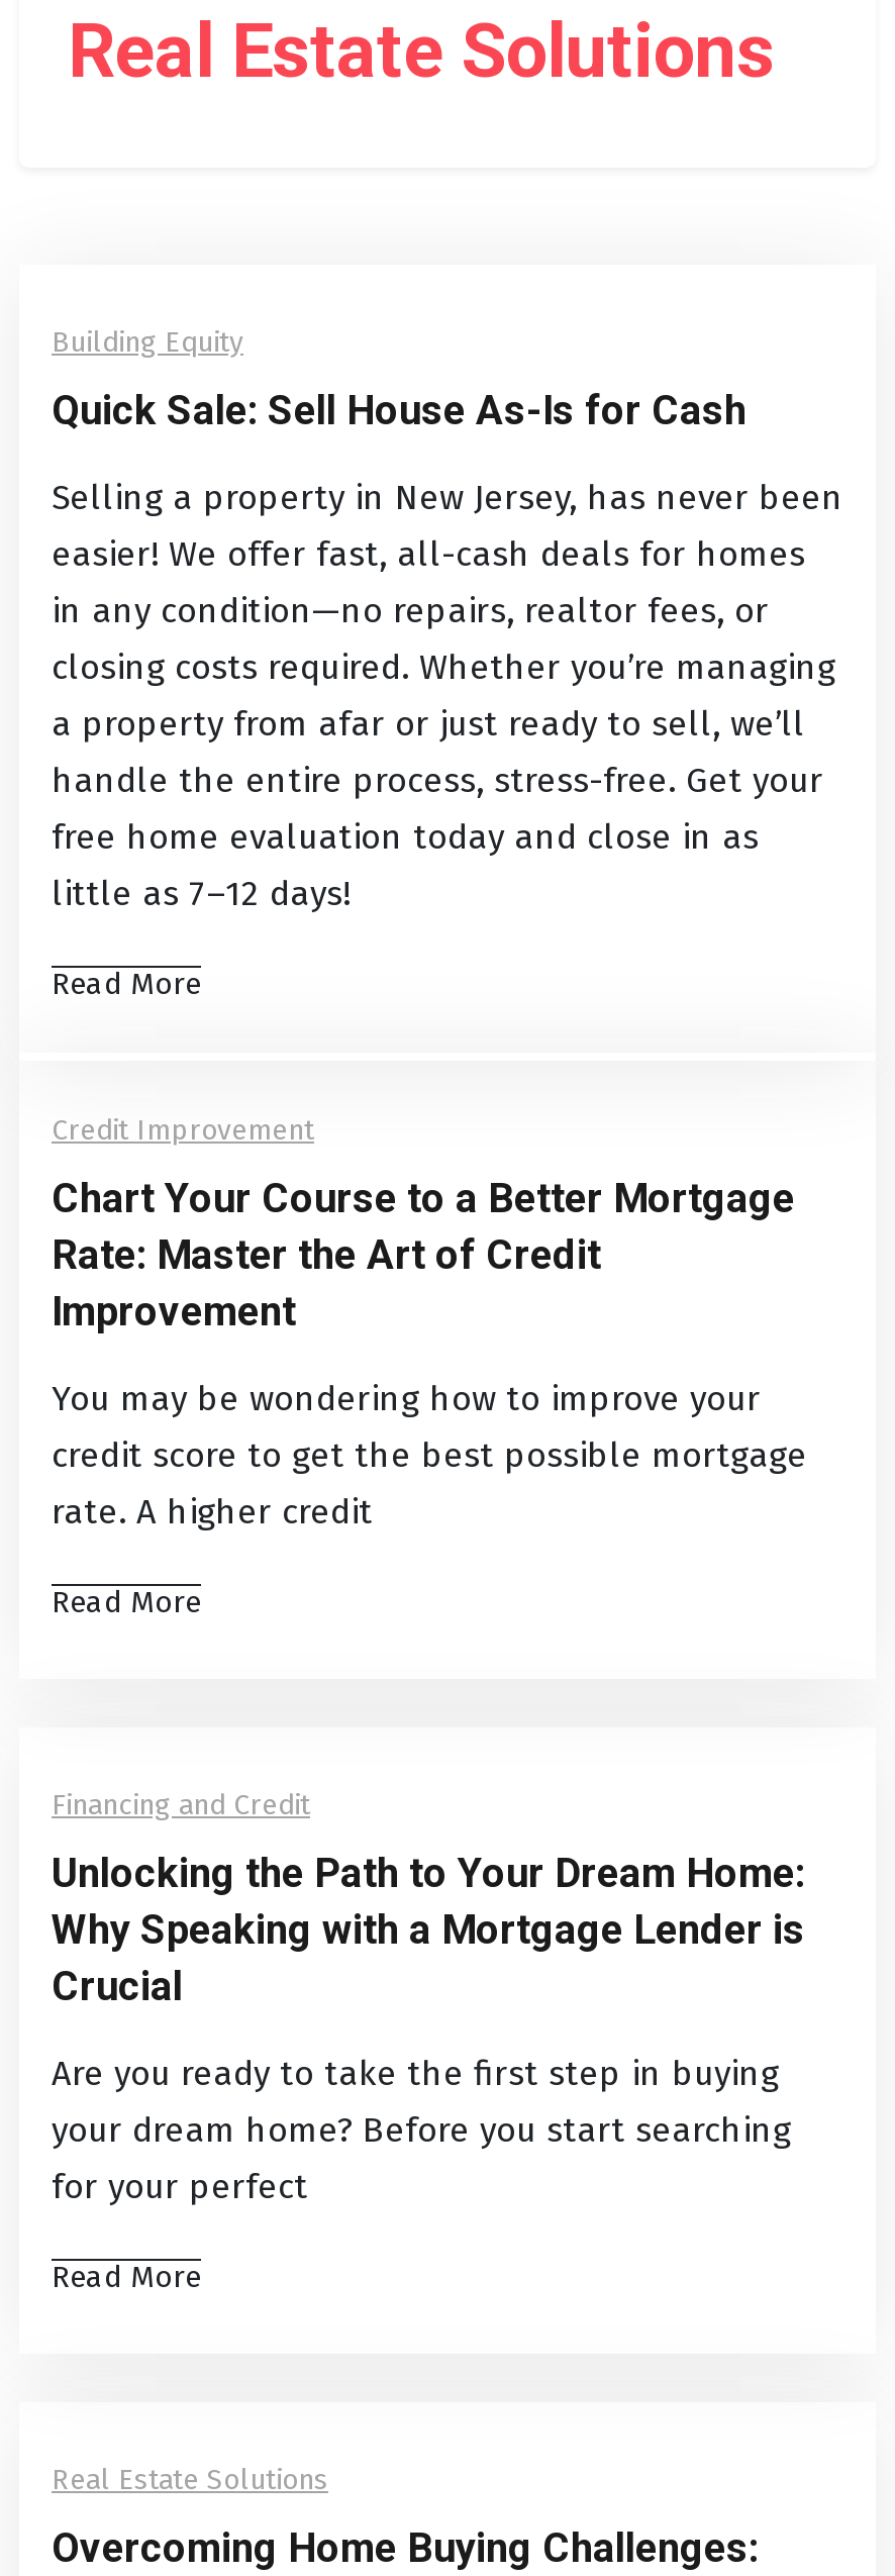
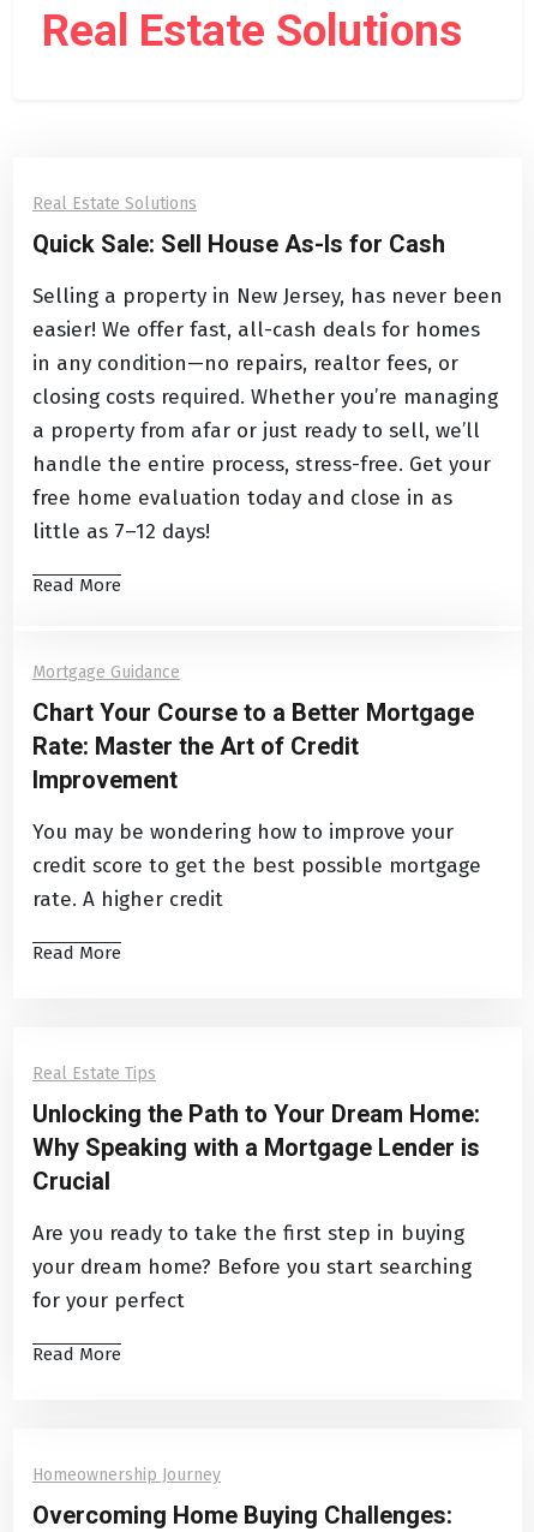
- Building Equity
+ Real Estate Solutions

- Credit Improvement
+ Mortgage Guidance

- Financing and Credit
+ Real Estate Tips

- Real Estate Solutions
+ Homeownership Journey
